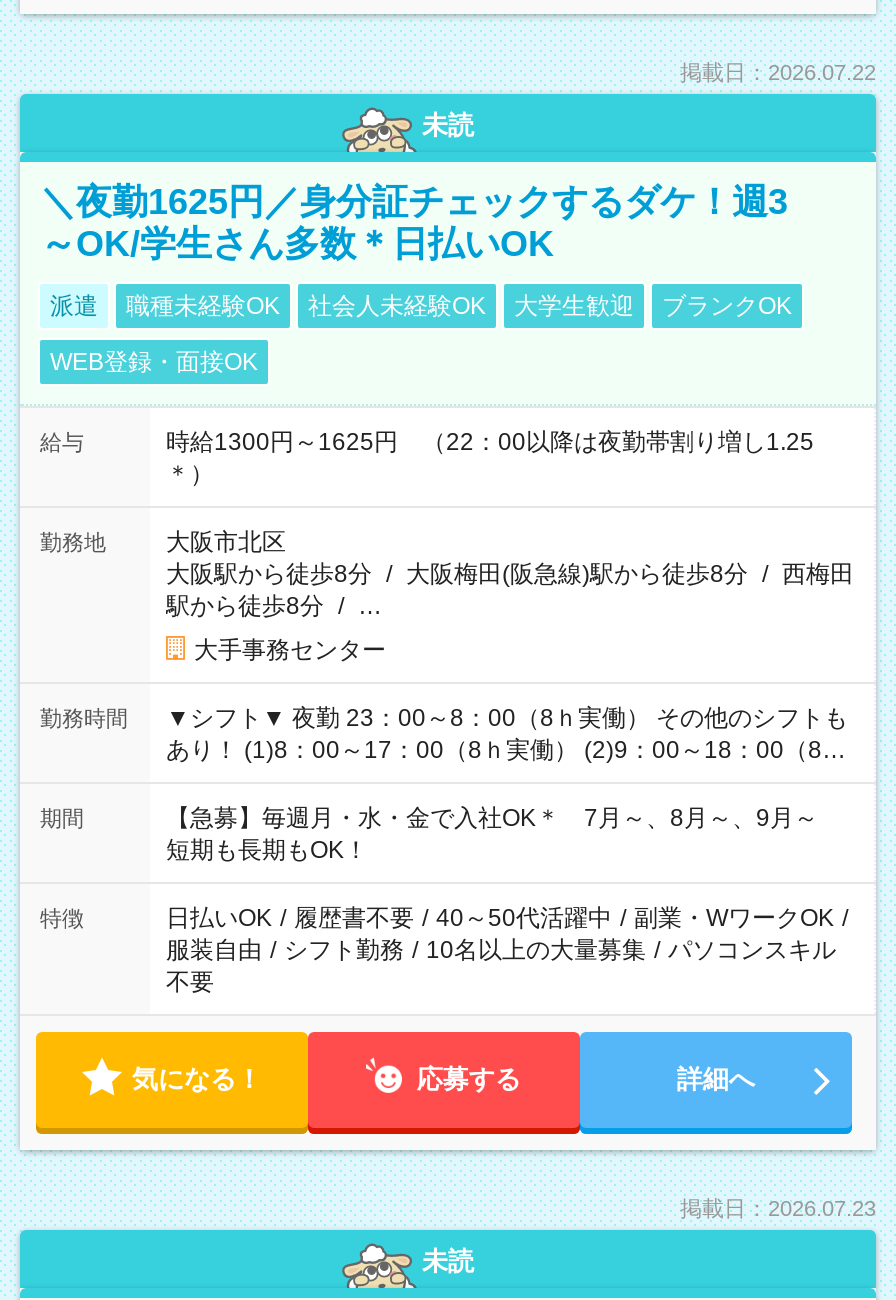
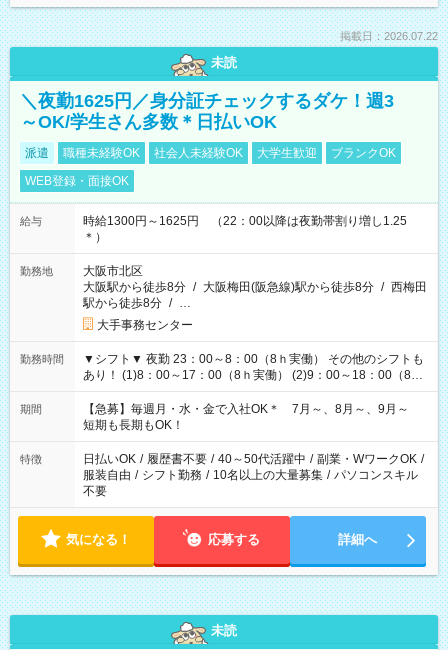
- 掲載日：2026.07.23
